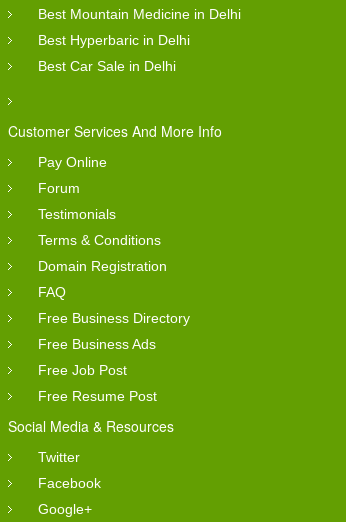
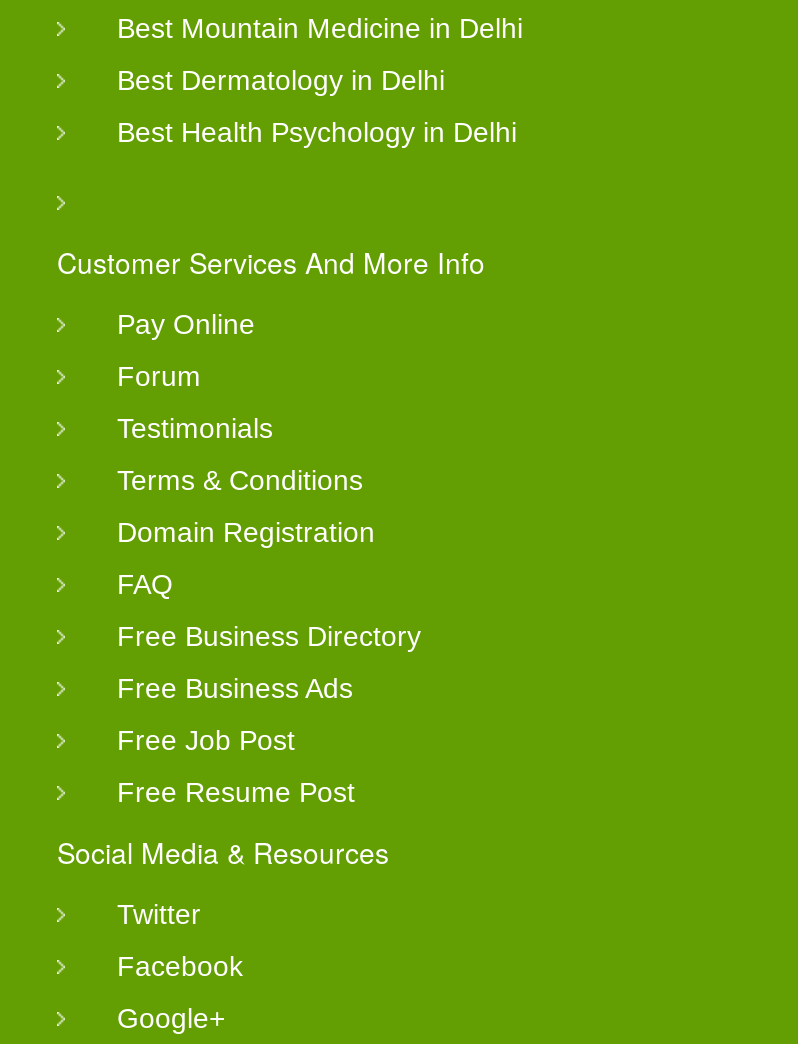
- Best Hyperbaric in Delhi
+ Best Dermatology in Delhi

- Best Car Sale in Delhi
+ Best Health Psychology in Delhi
